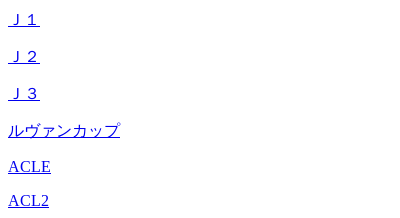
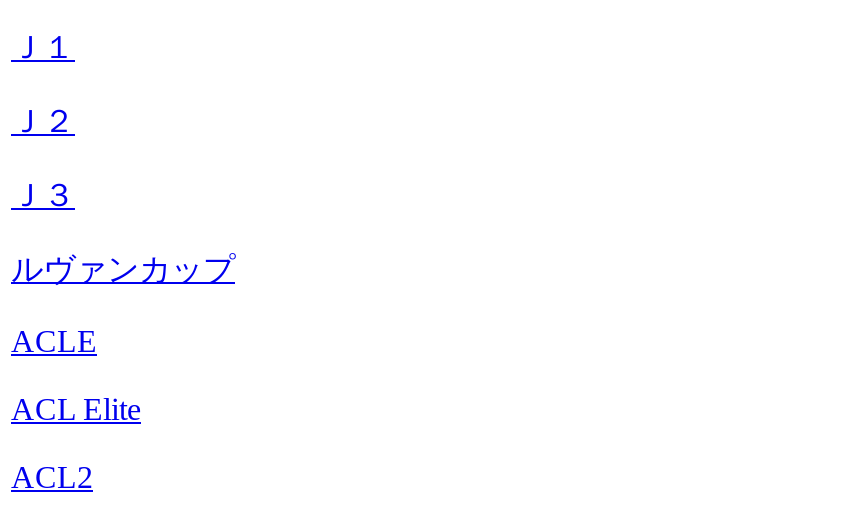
+ ACL Elite
